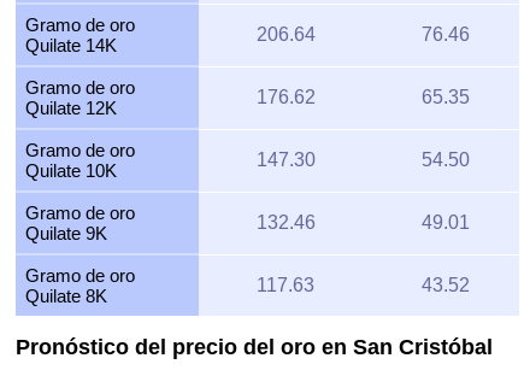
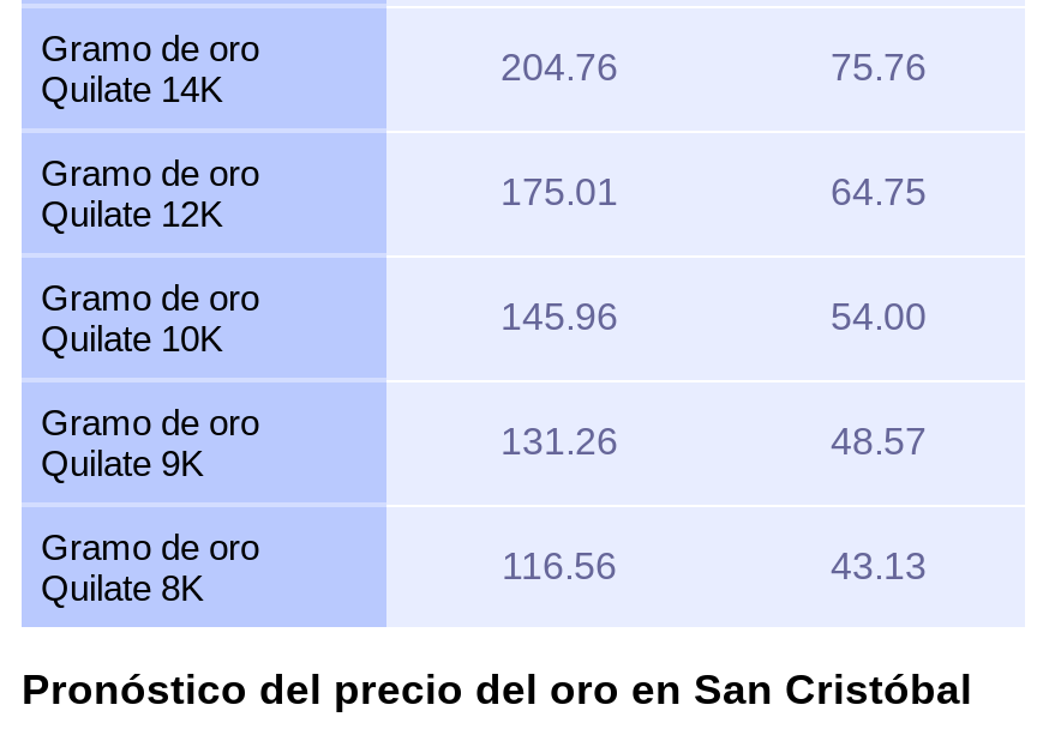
- 206.64
+ 204.76

- 76.46
+ 75.76

- 176.62
+ 175.01

- 65.35
+ 64.75

- 147.30
+ 145.96

- 54.50
+ 54.00

- 132.46
+ 131.26

- 49.01
+ 48.57

- 117.63
+ 116.56

- 43.52
+ 43.13
